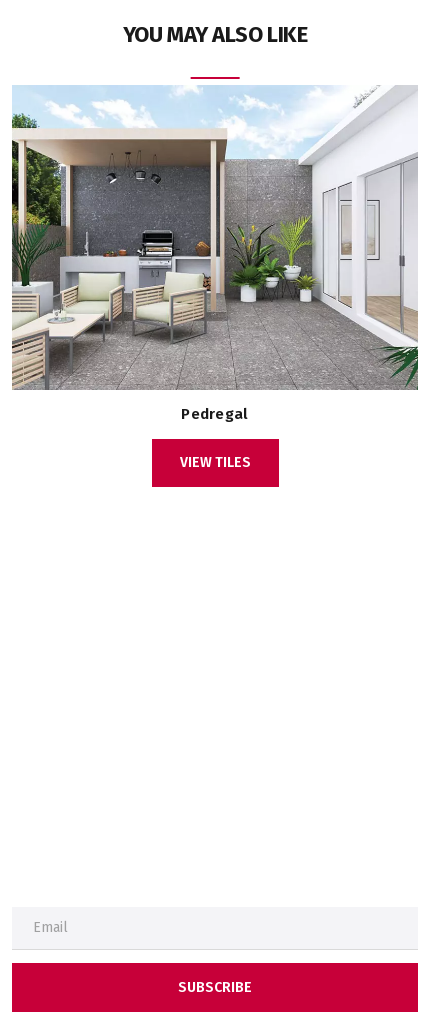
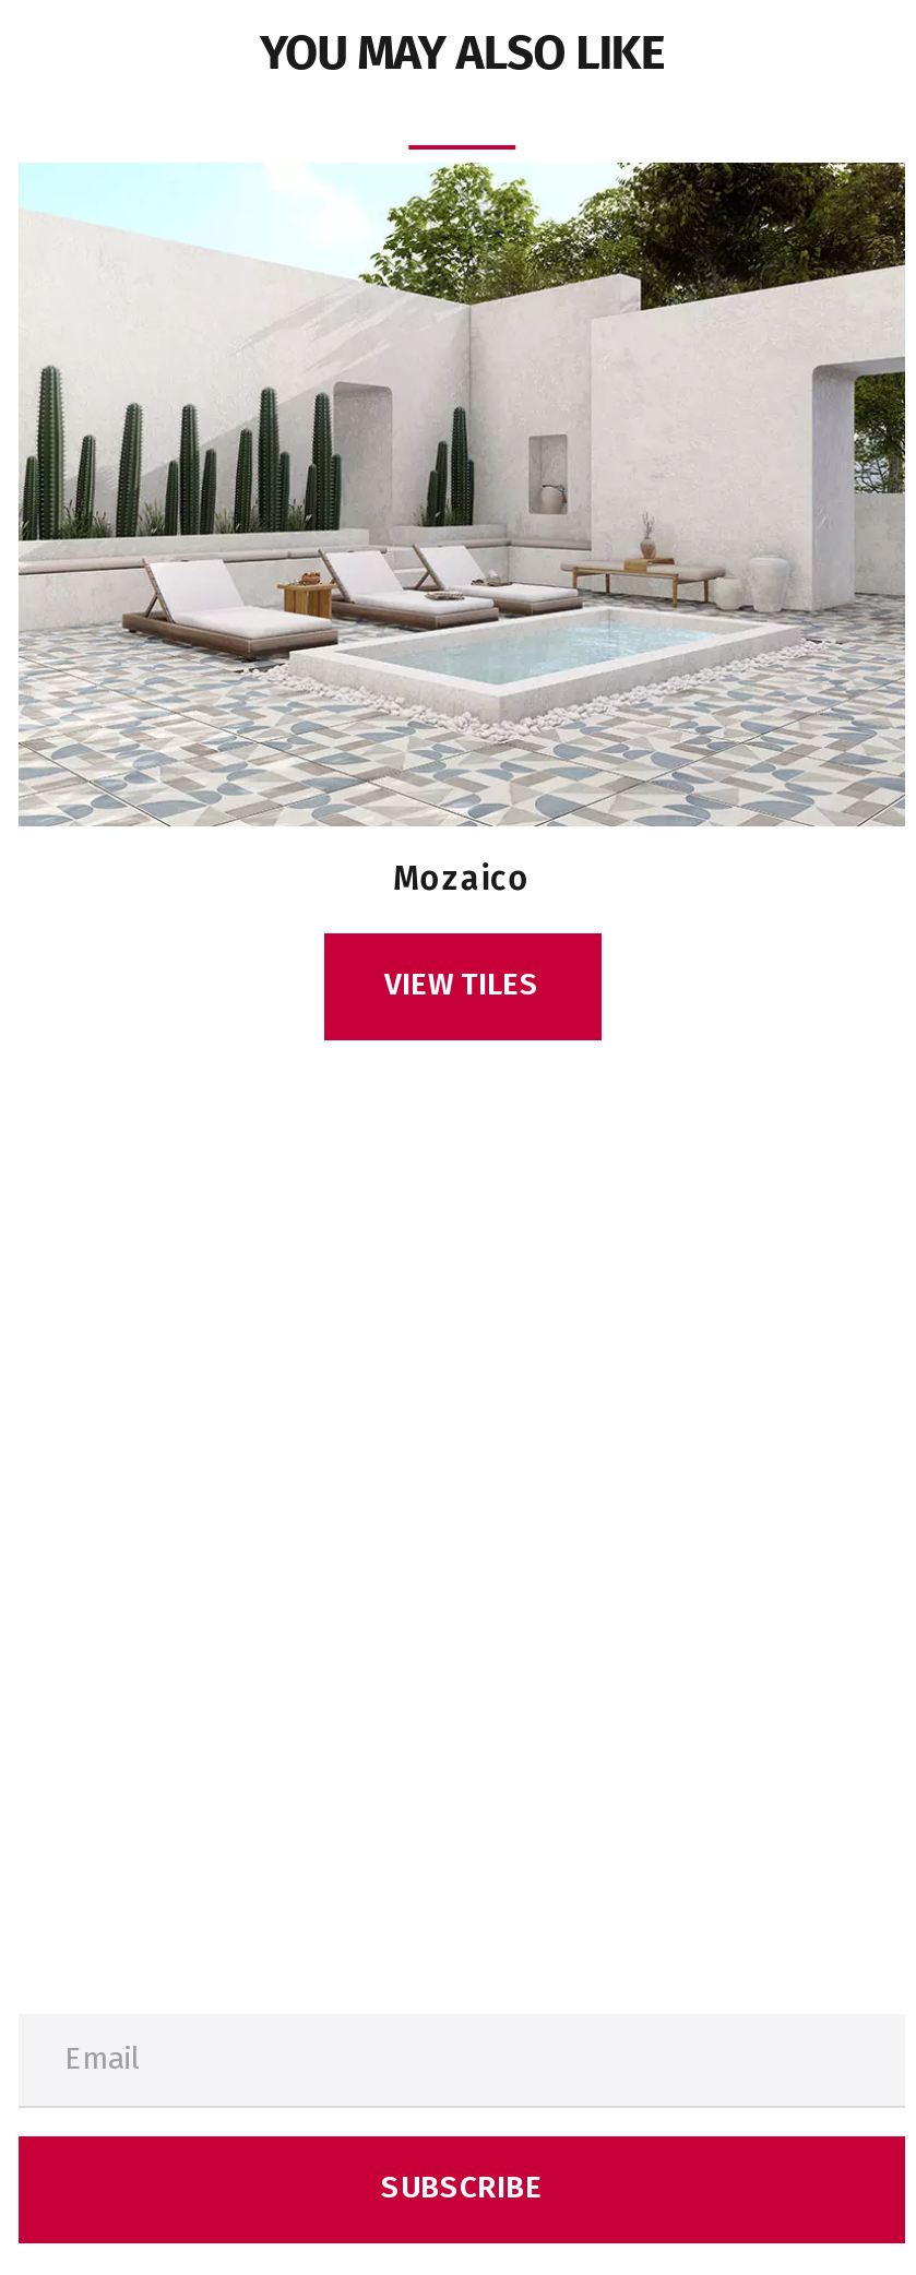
- [image]
- Pedregal
+ [image]
+ Mozaico
